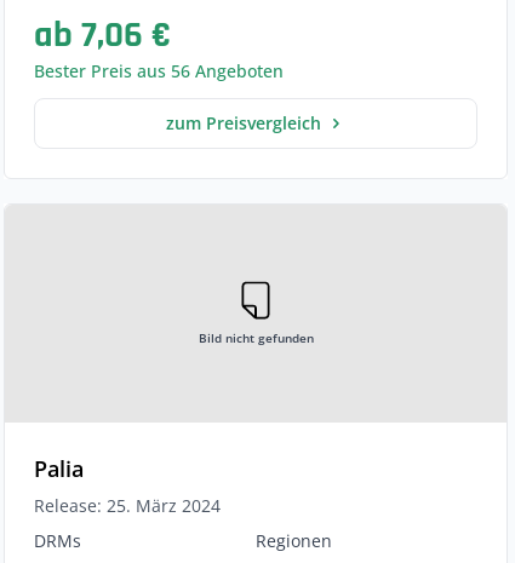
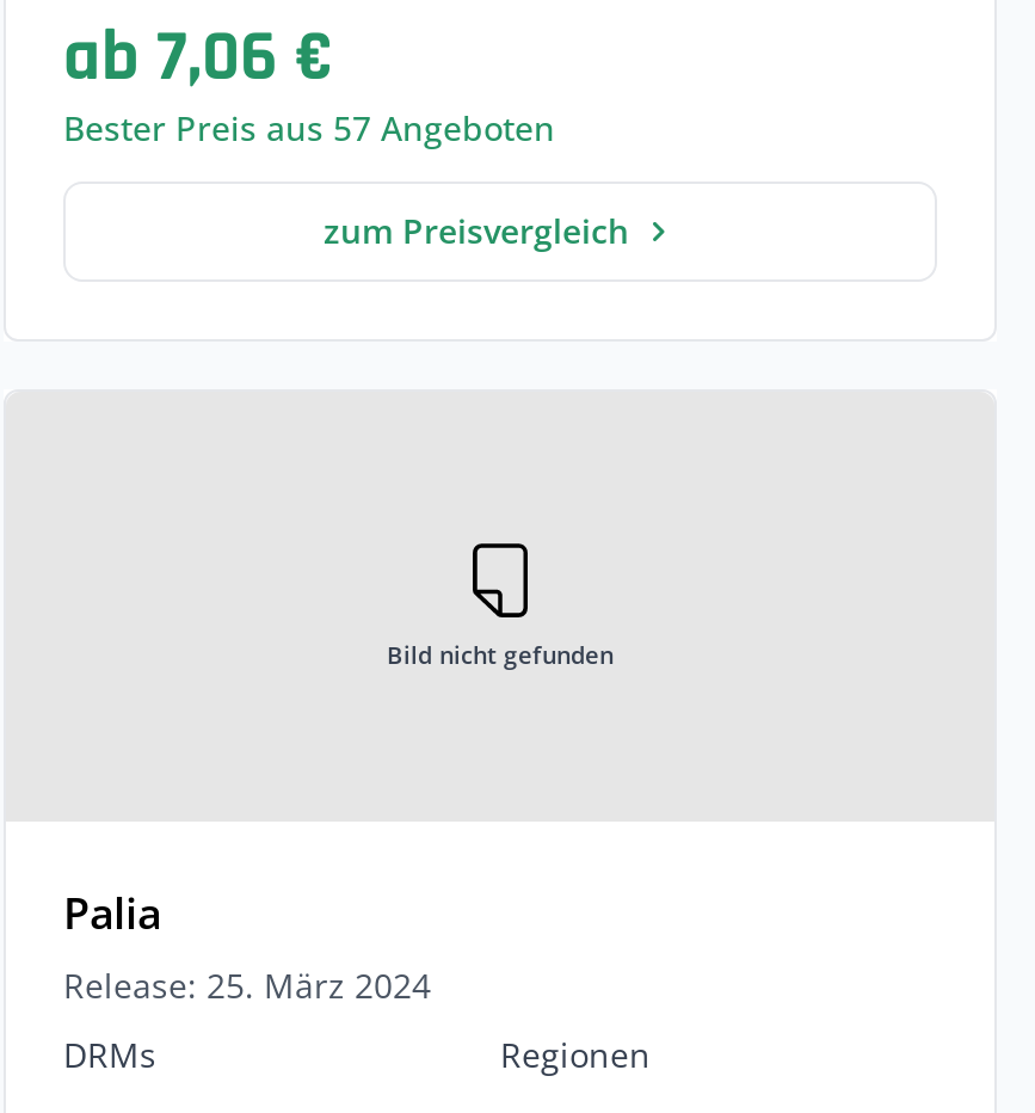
- Bester Preis aus 56 Angeboten
+ Bester Preis aus 57 Angeboten
